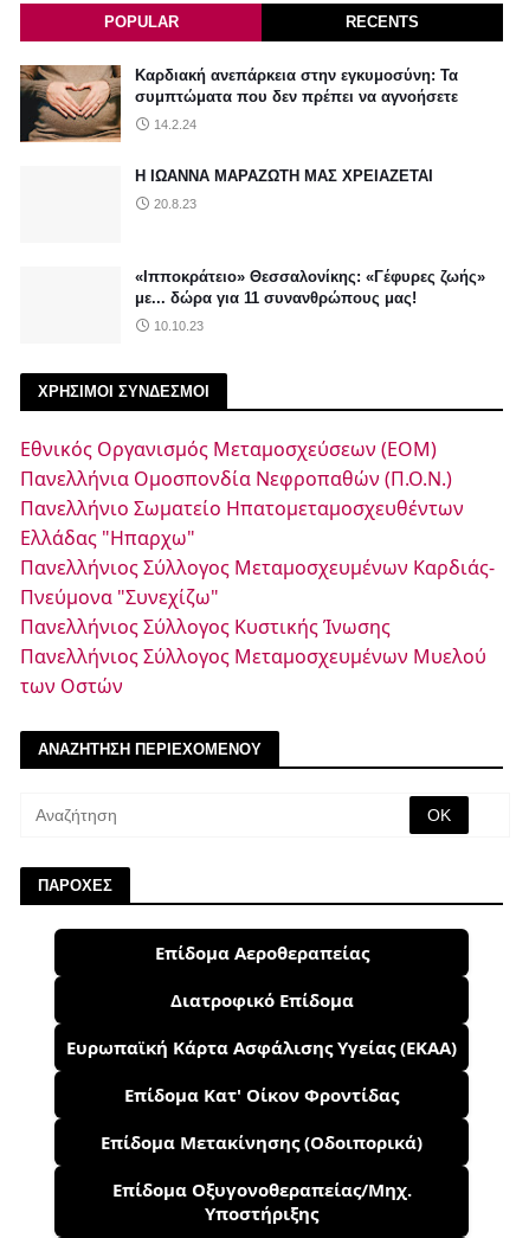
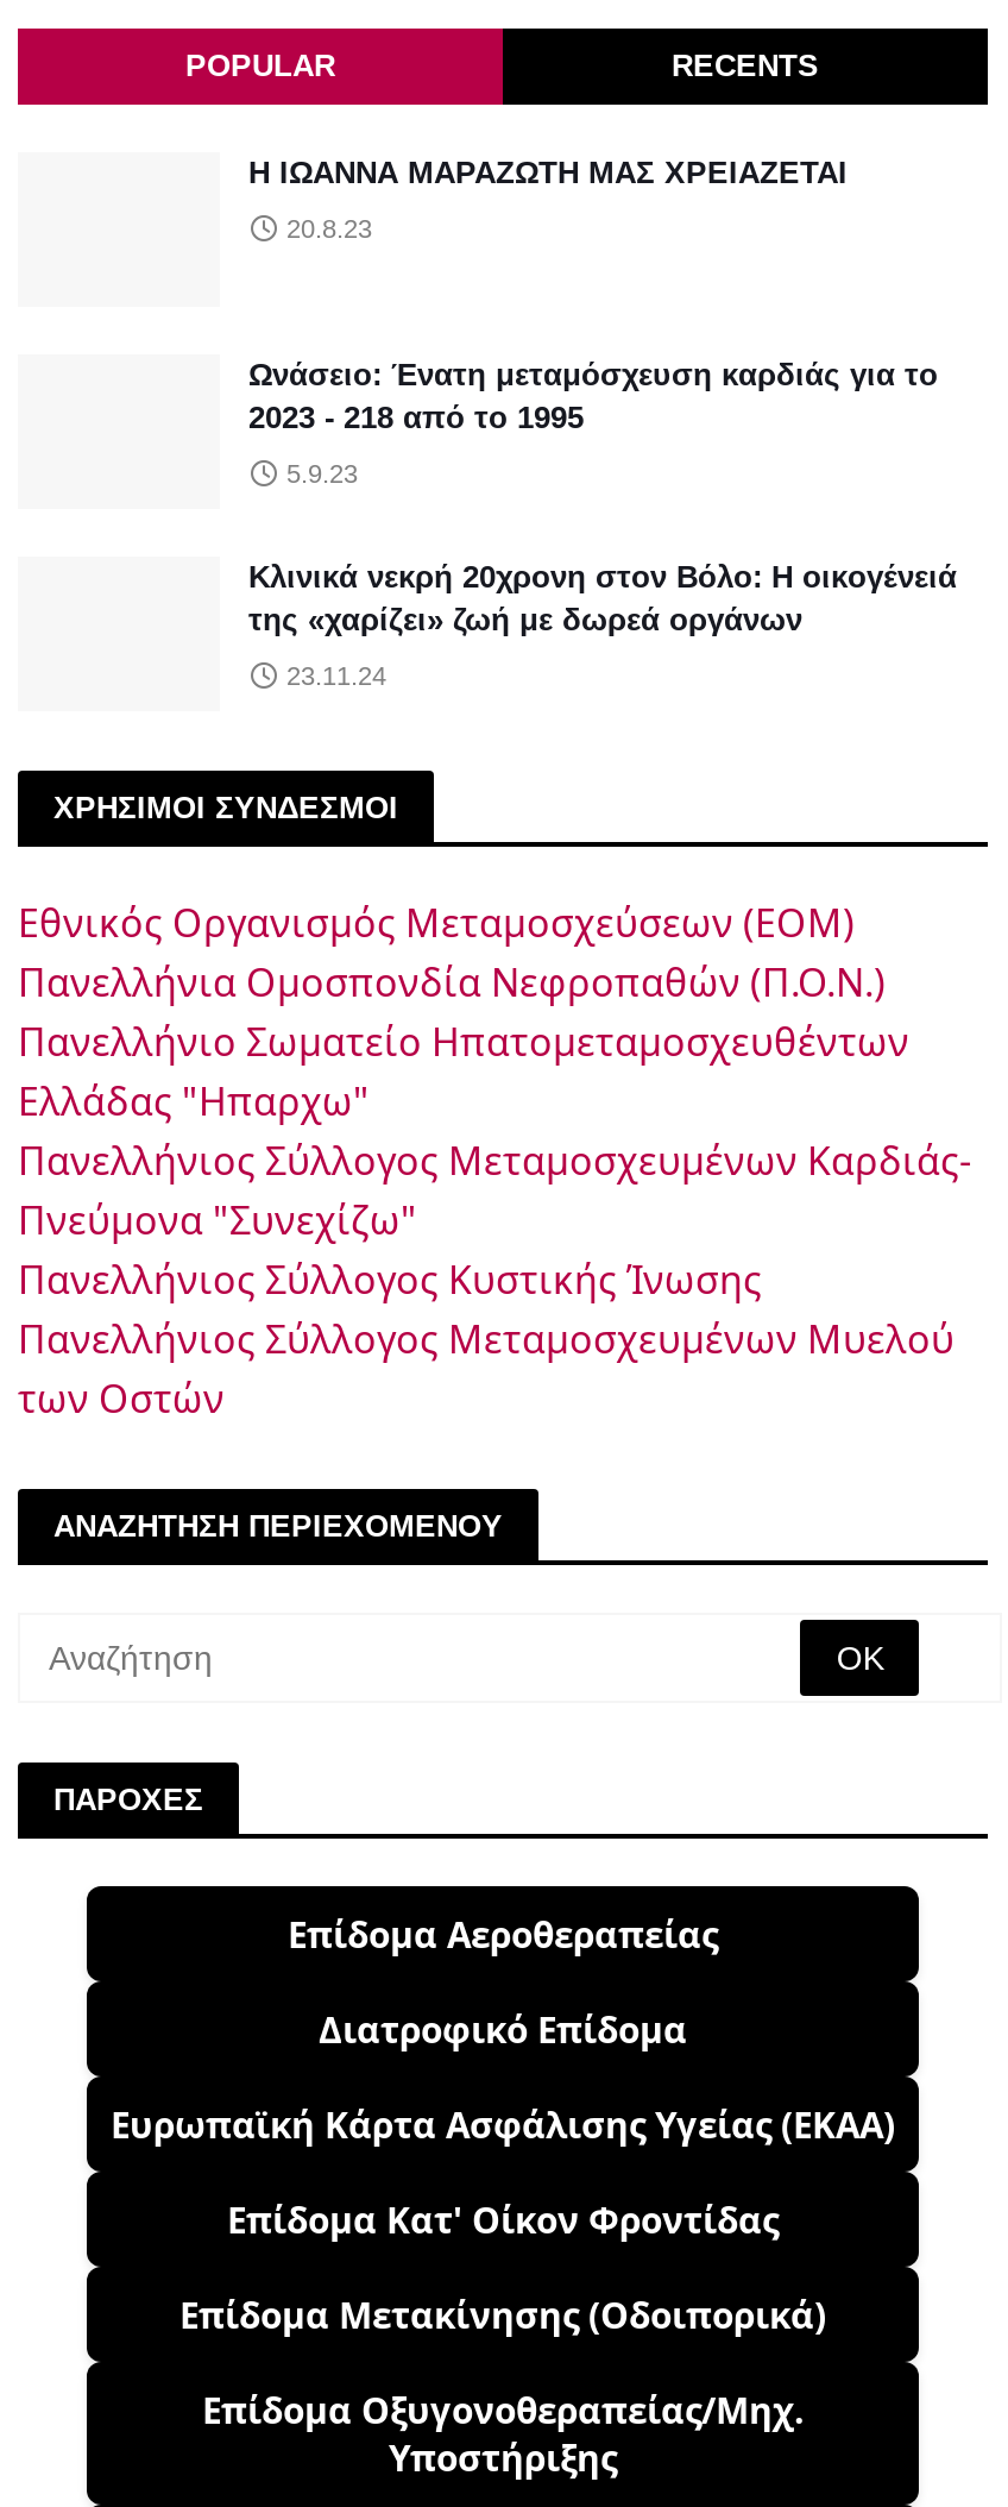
- [image]
- Καρδιακή ανεπάρκεια στην εγκυμοσύνη: Τα
- συμπτώματα που δεν πρέπει να αγνοήσετε
- 14.2.24

moved up: Η ΙΩΑΝΝΑ ΜΑΡΑΖΩΤΗ ΜΑΣ ΧΡΕΙΑΖΕΤΑΙ | 20.8.23

- «Ιπποκράτειο» Θεσσαλονίκης: «Γέφυρες ζωής»
- με... δώρα για 11 συνανθρώπους μας!
- 10.10.23
+ Ωνάσειο: Ένατη μεταμόσχευση καρδιάς για το
+ 2023 - 218 από το 1995
+ 5.9.23
+ Κλινικά νεκρή 20χρονη στον Βόλο: Η οικογένειά
+ της «χαρίζει» ζωή με δωρεά οργάνων
+ 23.11.24
